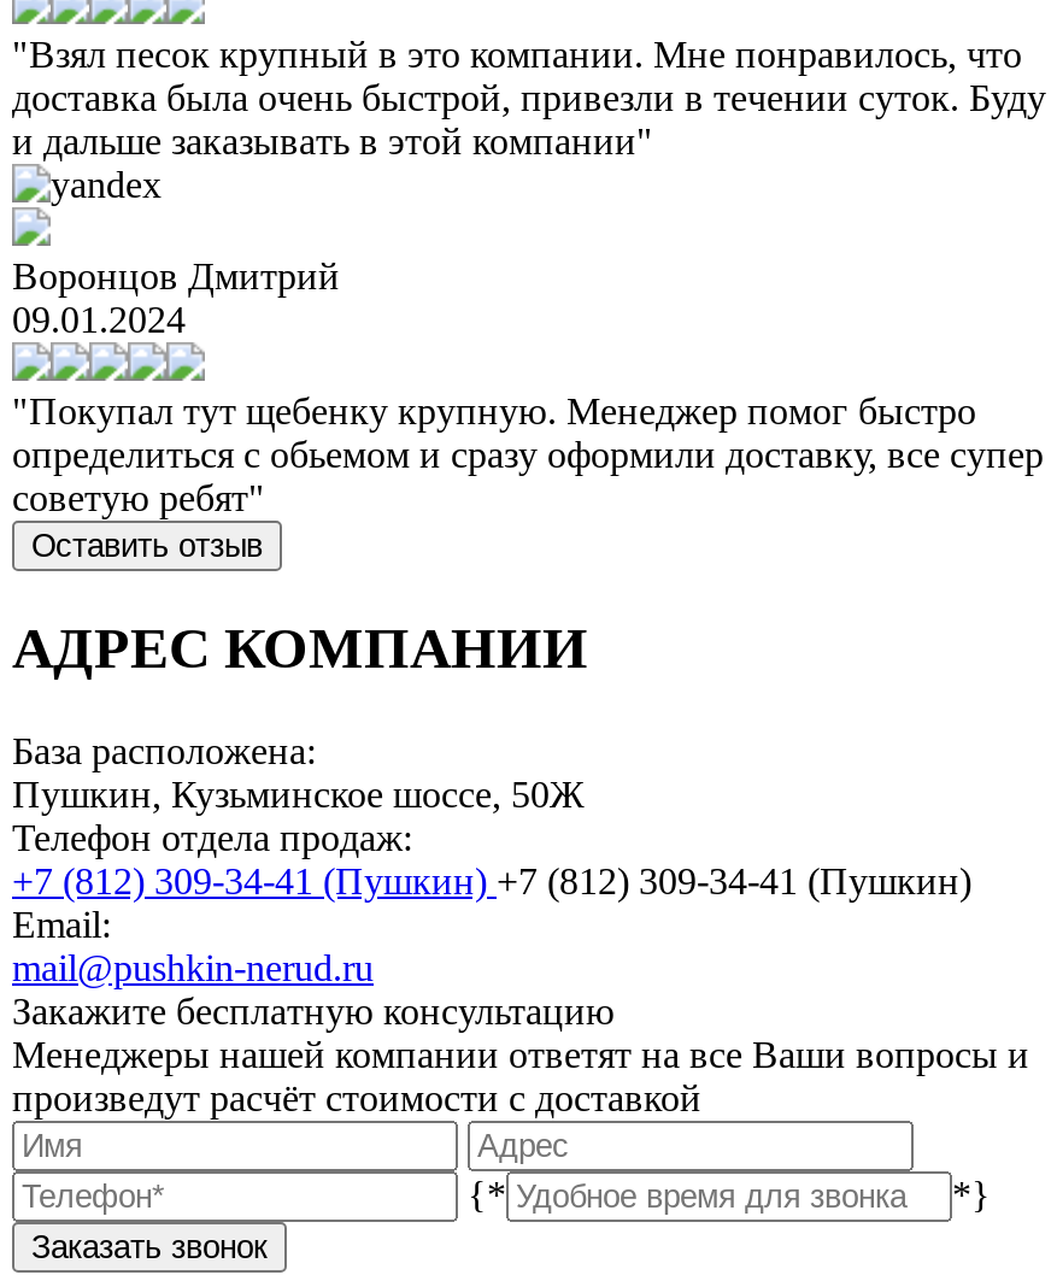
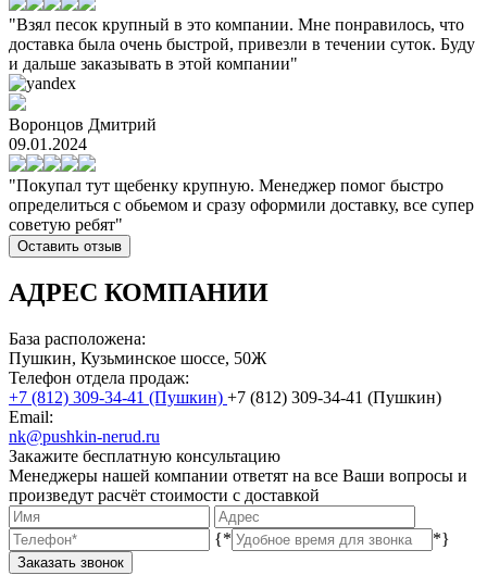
- mail@pushkin-nerud.ru
+ nk@pushkin-nerud.ru
